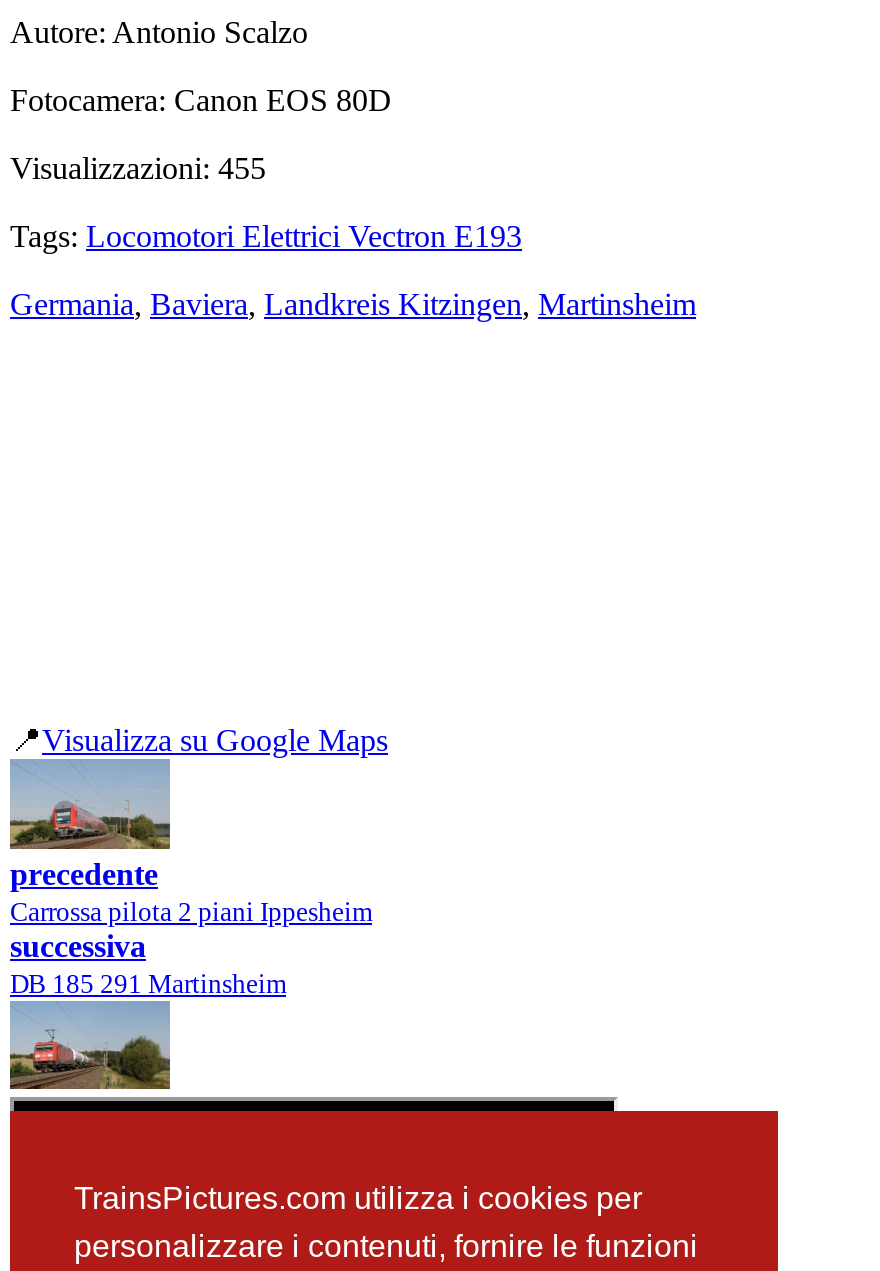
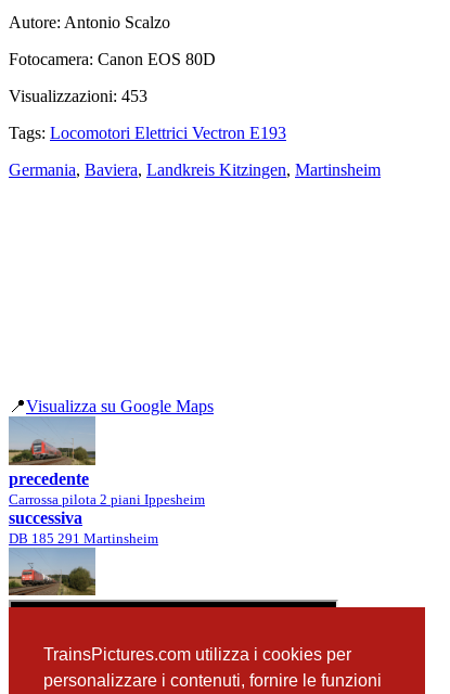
- Visualizzazioni: 455
+ Visualizzazioni: 453
